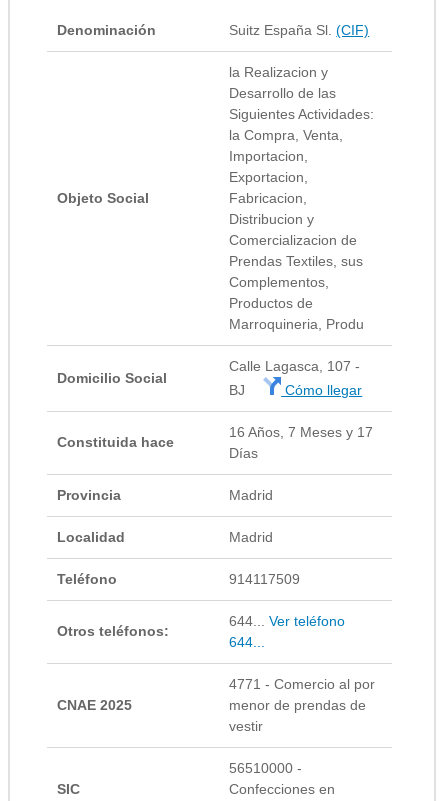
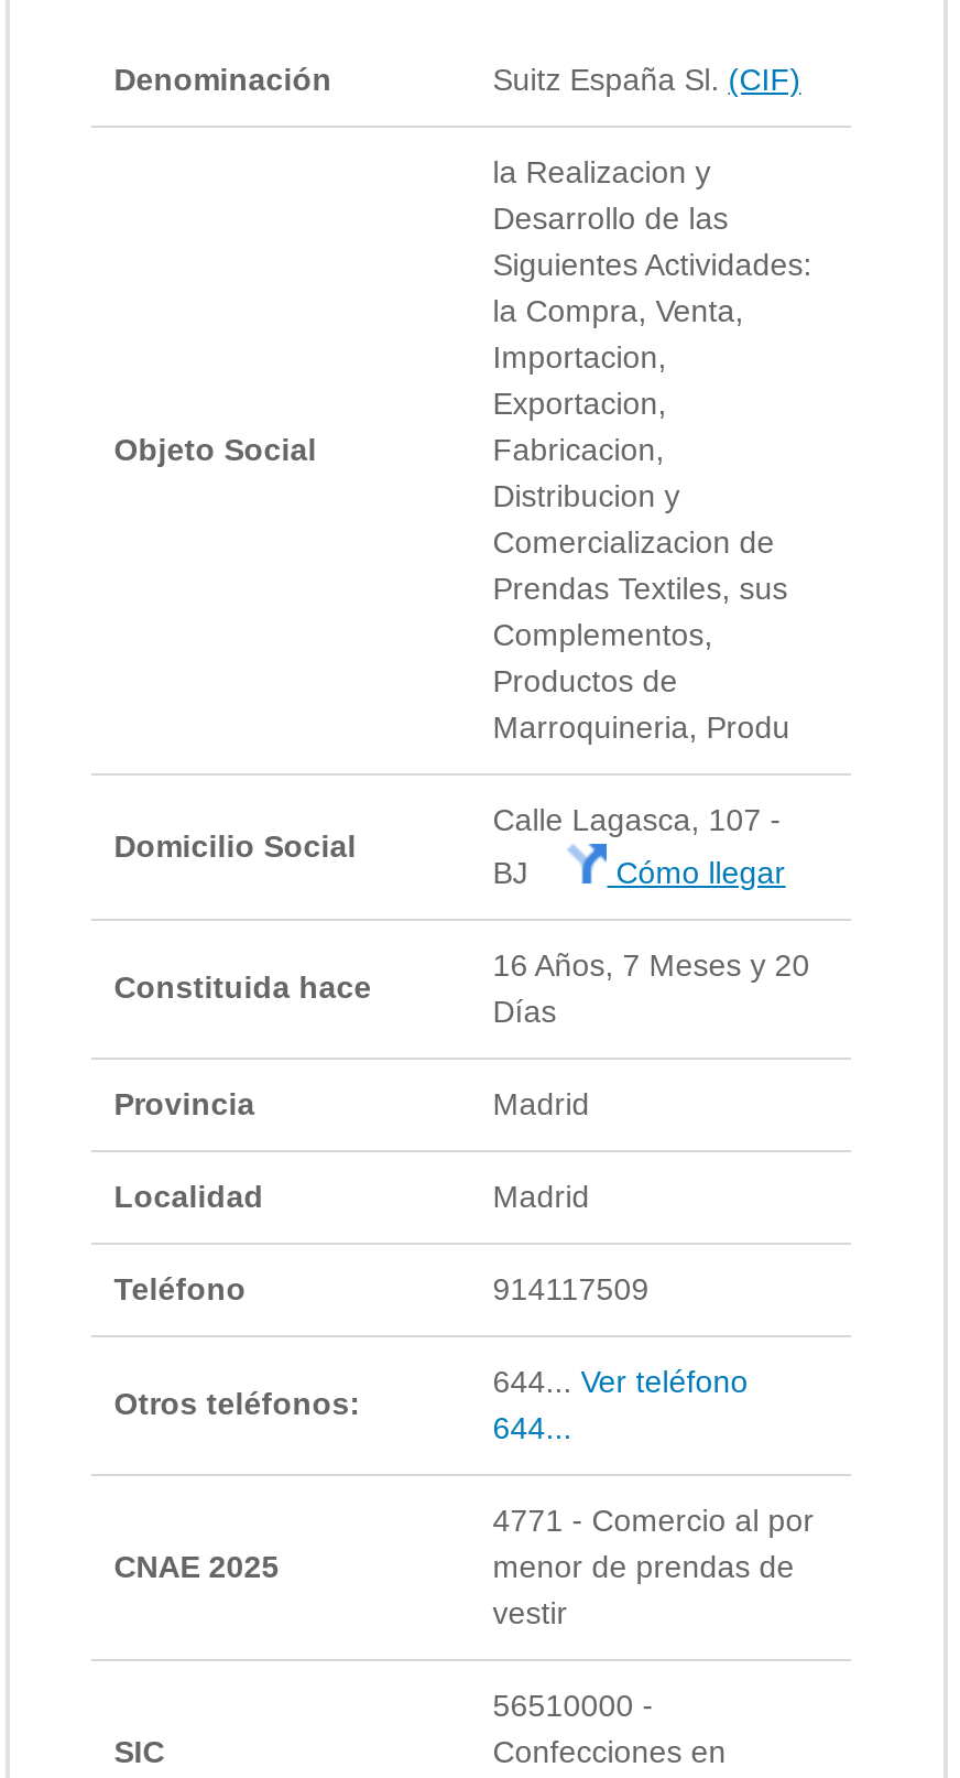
- 16 Años, 7 Meses y 17
+ 16 Años, 7 Meses y 20
